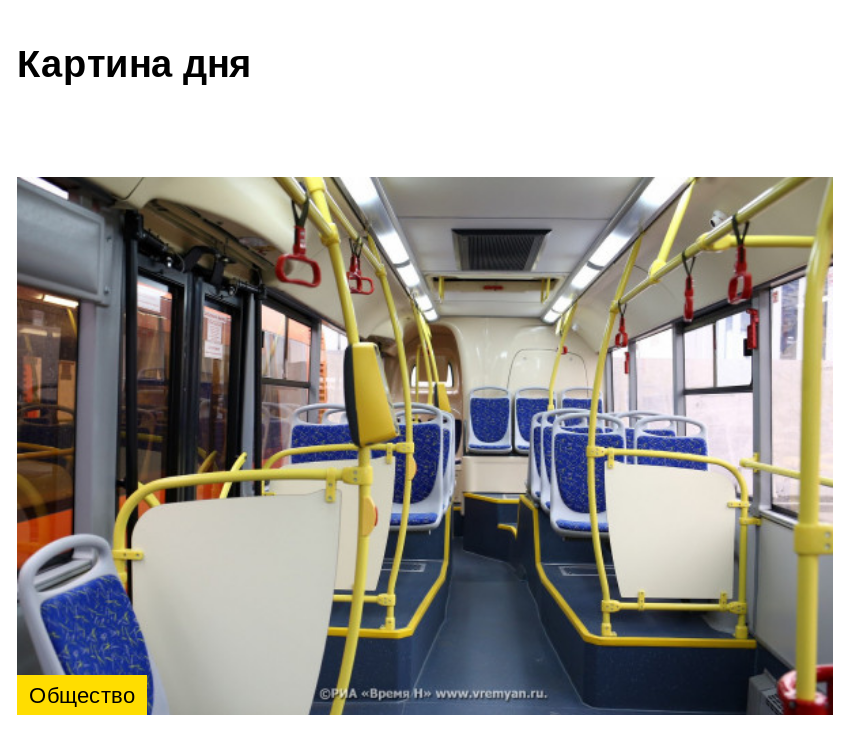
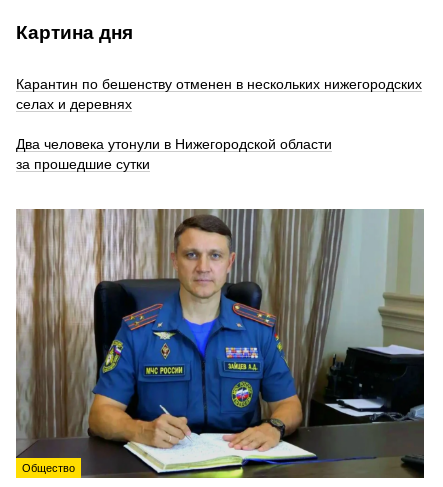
+ Карантин по бешенству отменен в нескольких нижегородских
+ селах и деревнях
+ Два человека утонули в Нижегородской области
+ за прошедшие сутки

- [image]
+ [image]
